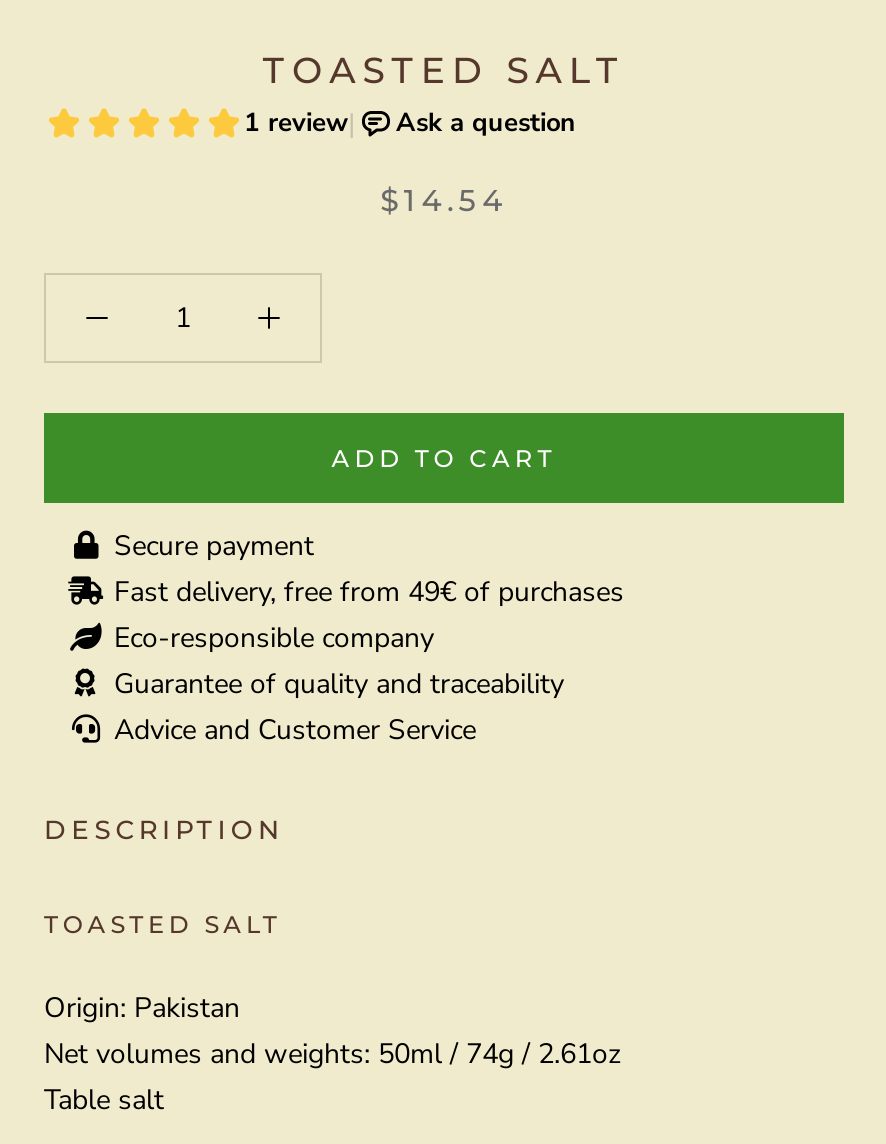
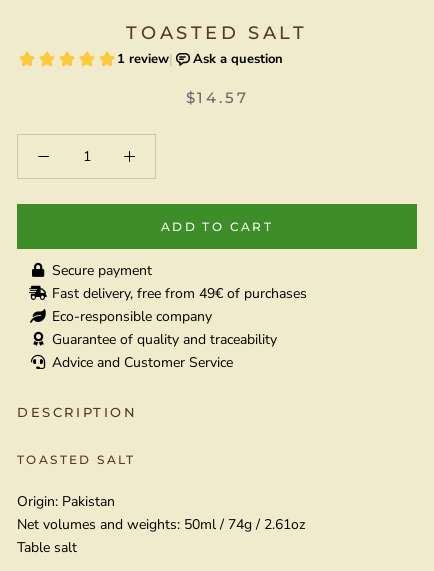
- $14.54
+ $14.57
